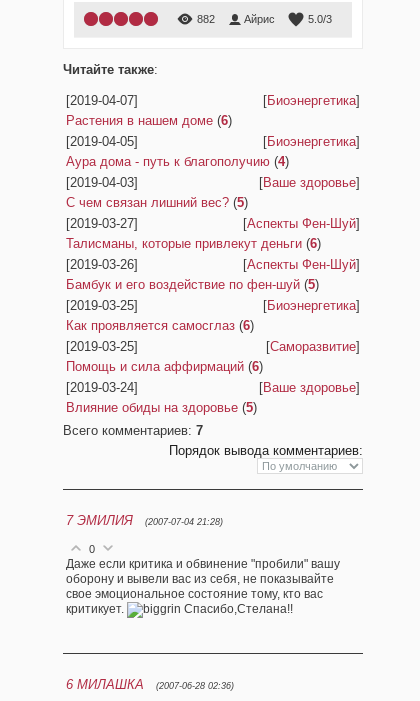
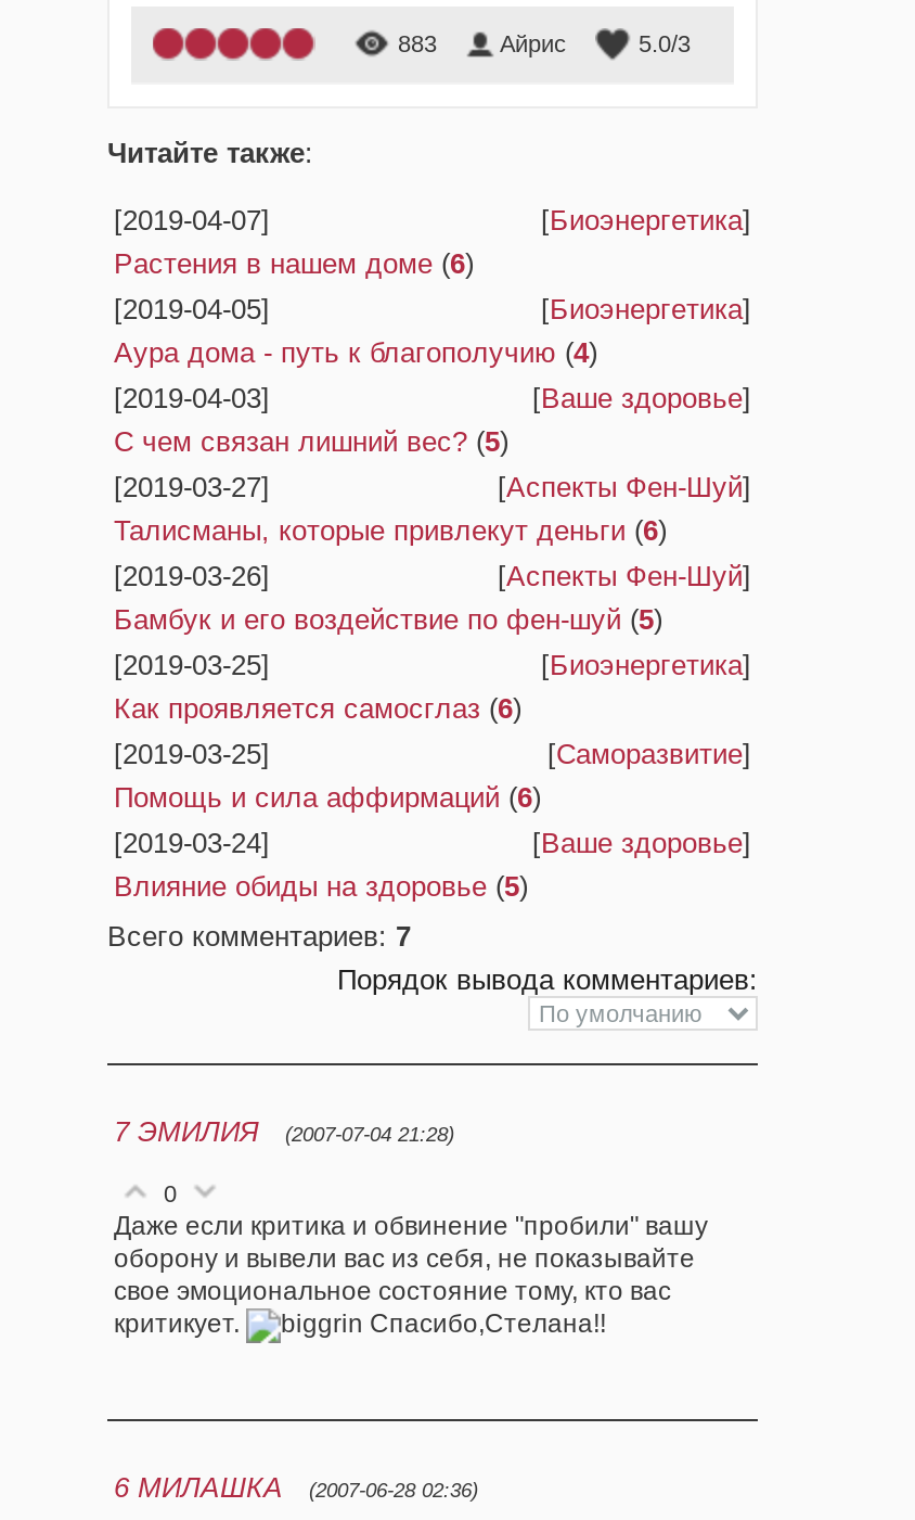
- 882
+ 883
